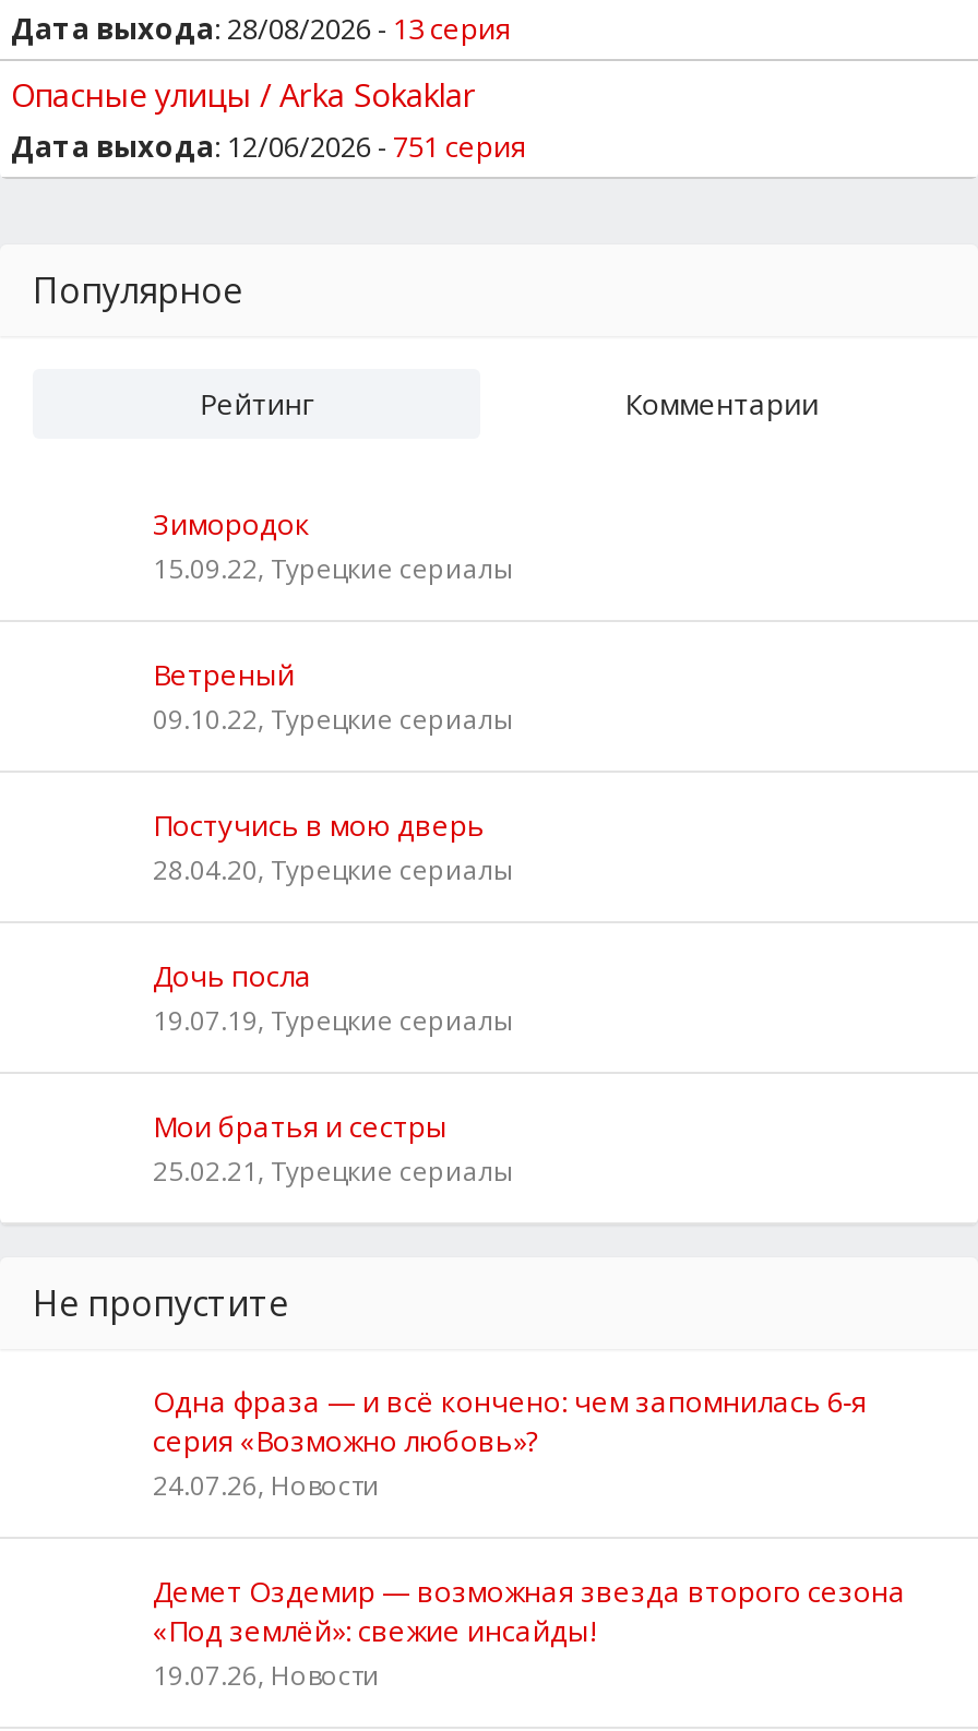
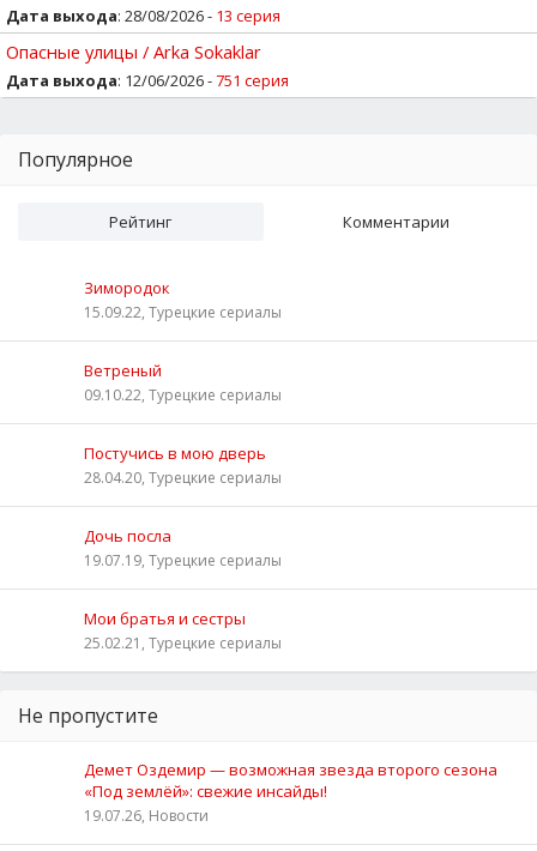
- Одна фраза — и всё кончено: чем запомнилась 6‑я
- серия «Возможно любовь»?
- 24.07.26, Новости
